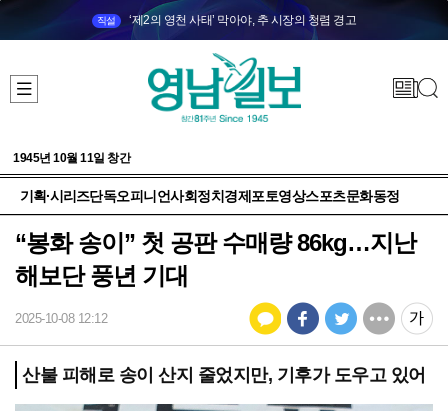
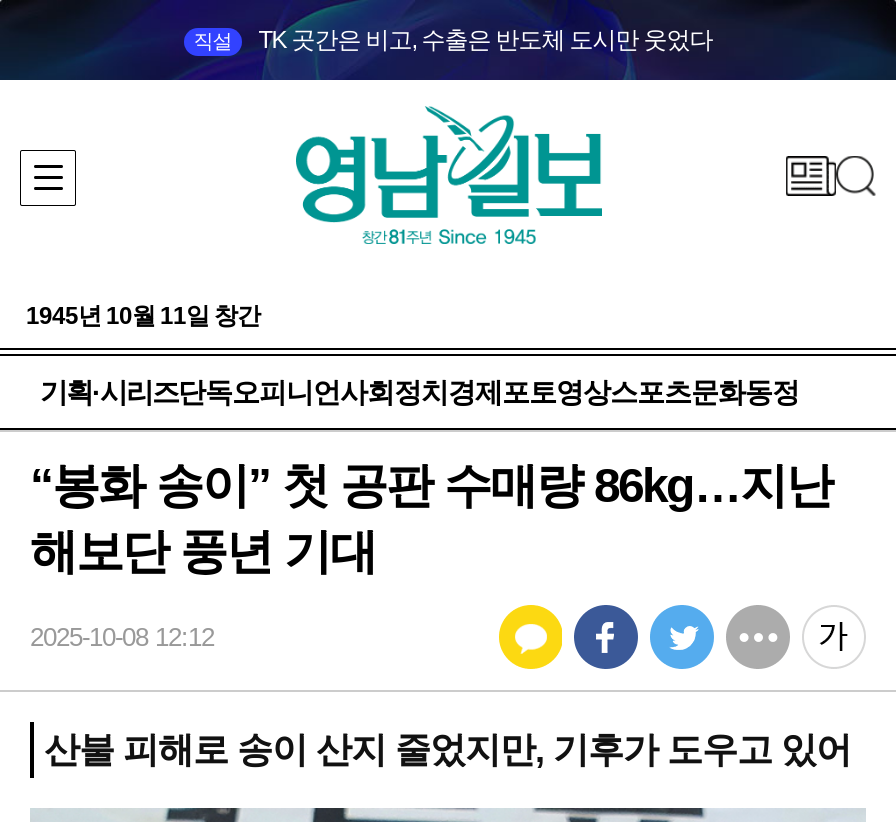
- ‘제2의 영천 사태’ 막아야, 추 시장의 청렴 경고
+ TK 곳간은 비고, 수출은 반도체 도시만 웃었다
